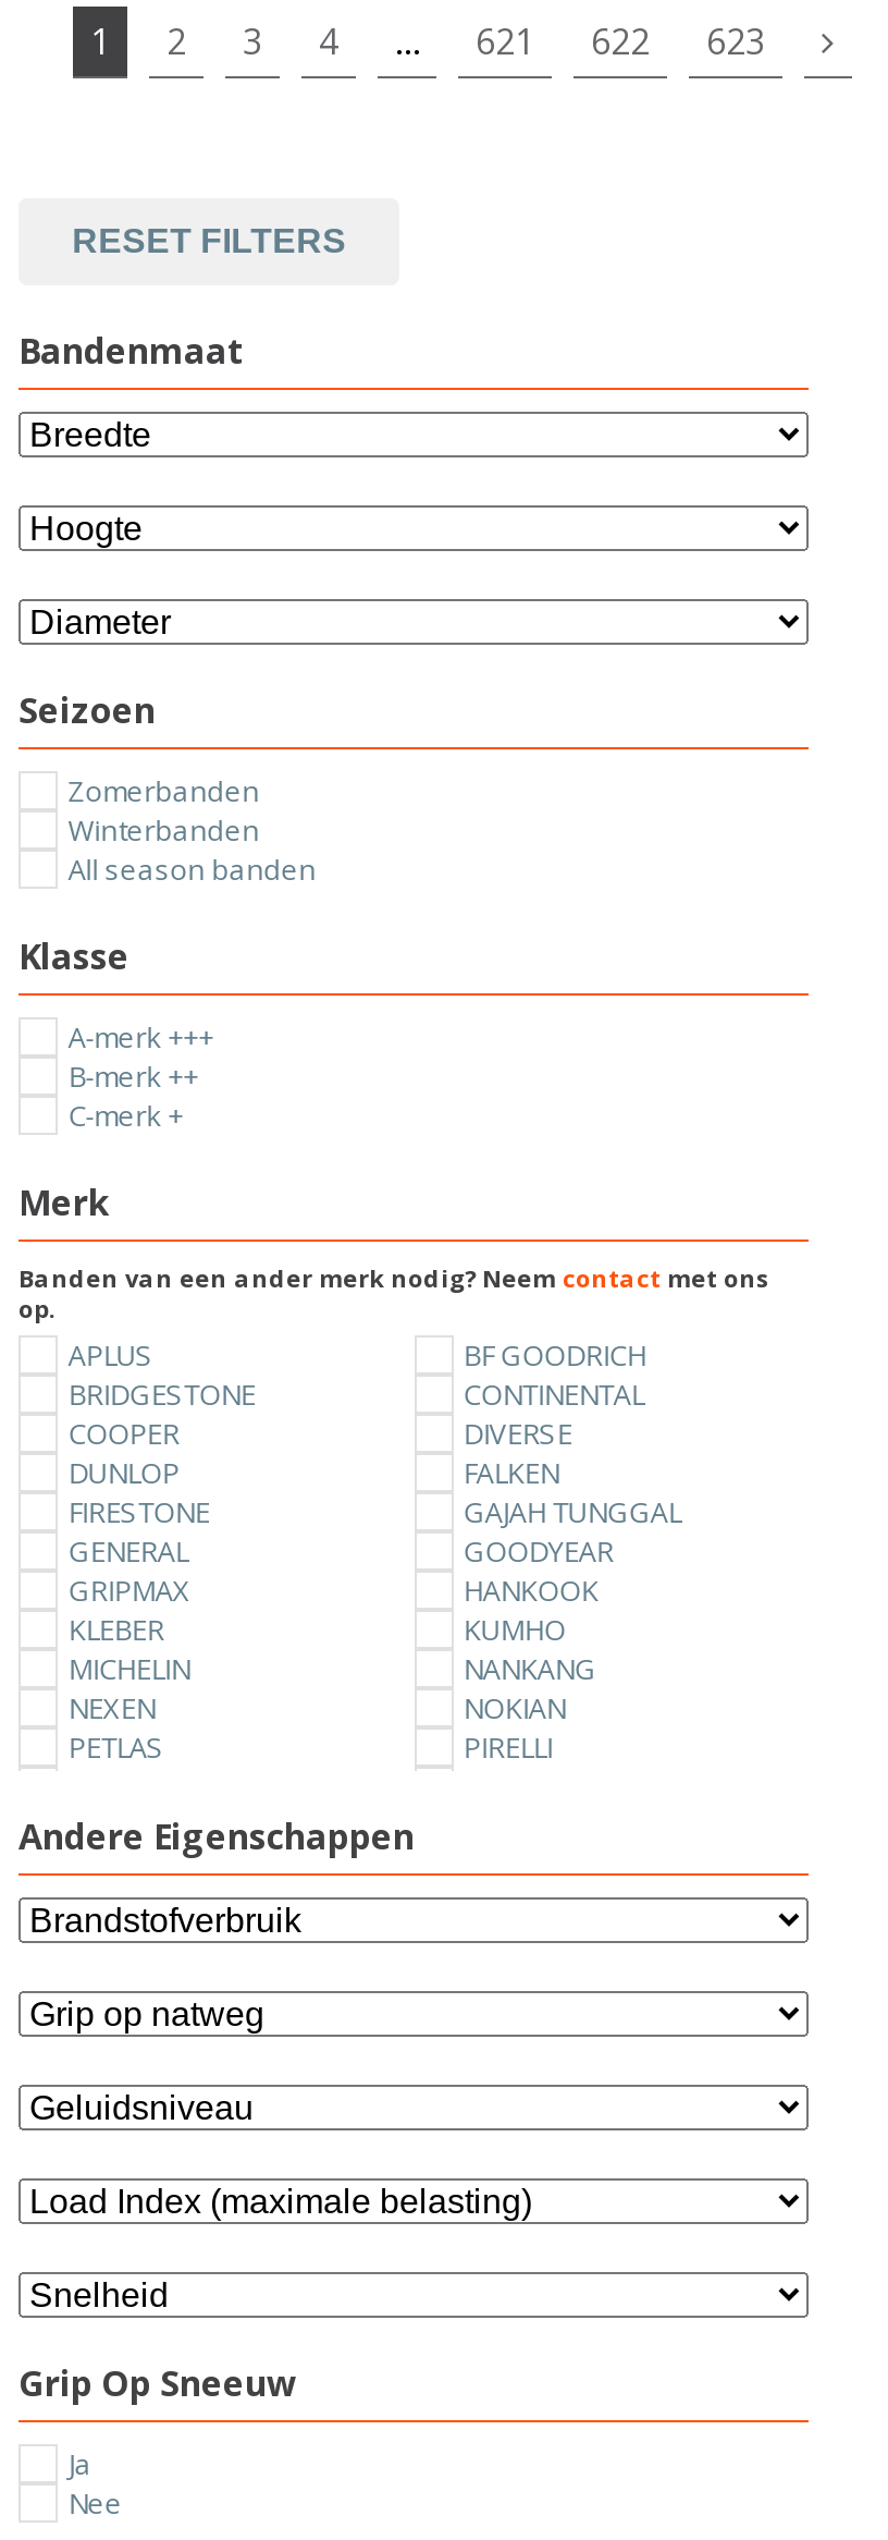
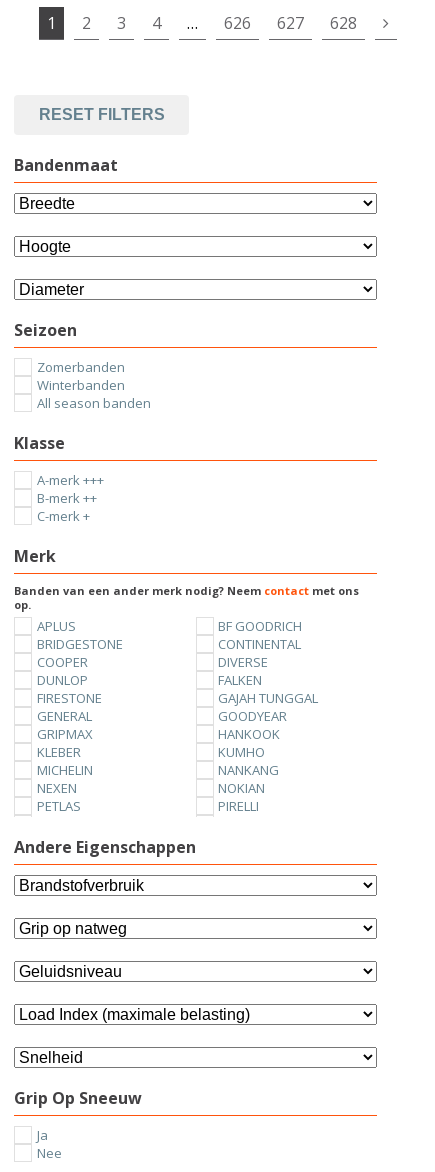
- 621
+ 626

- 622
+ 627

- 623
+ 628
